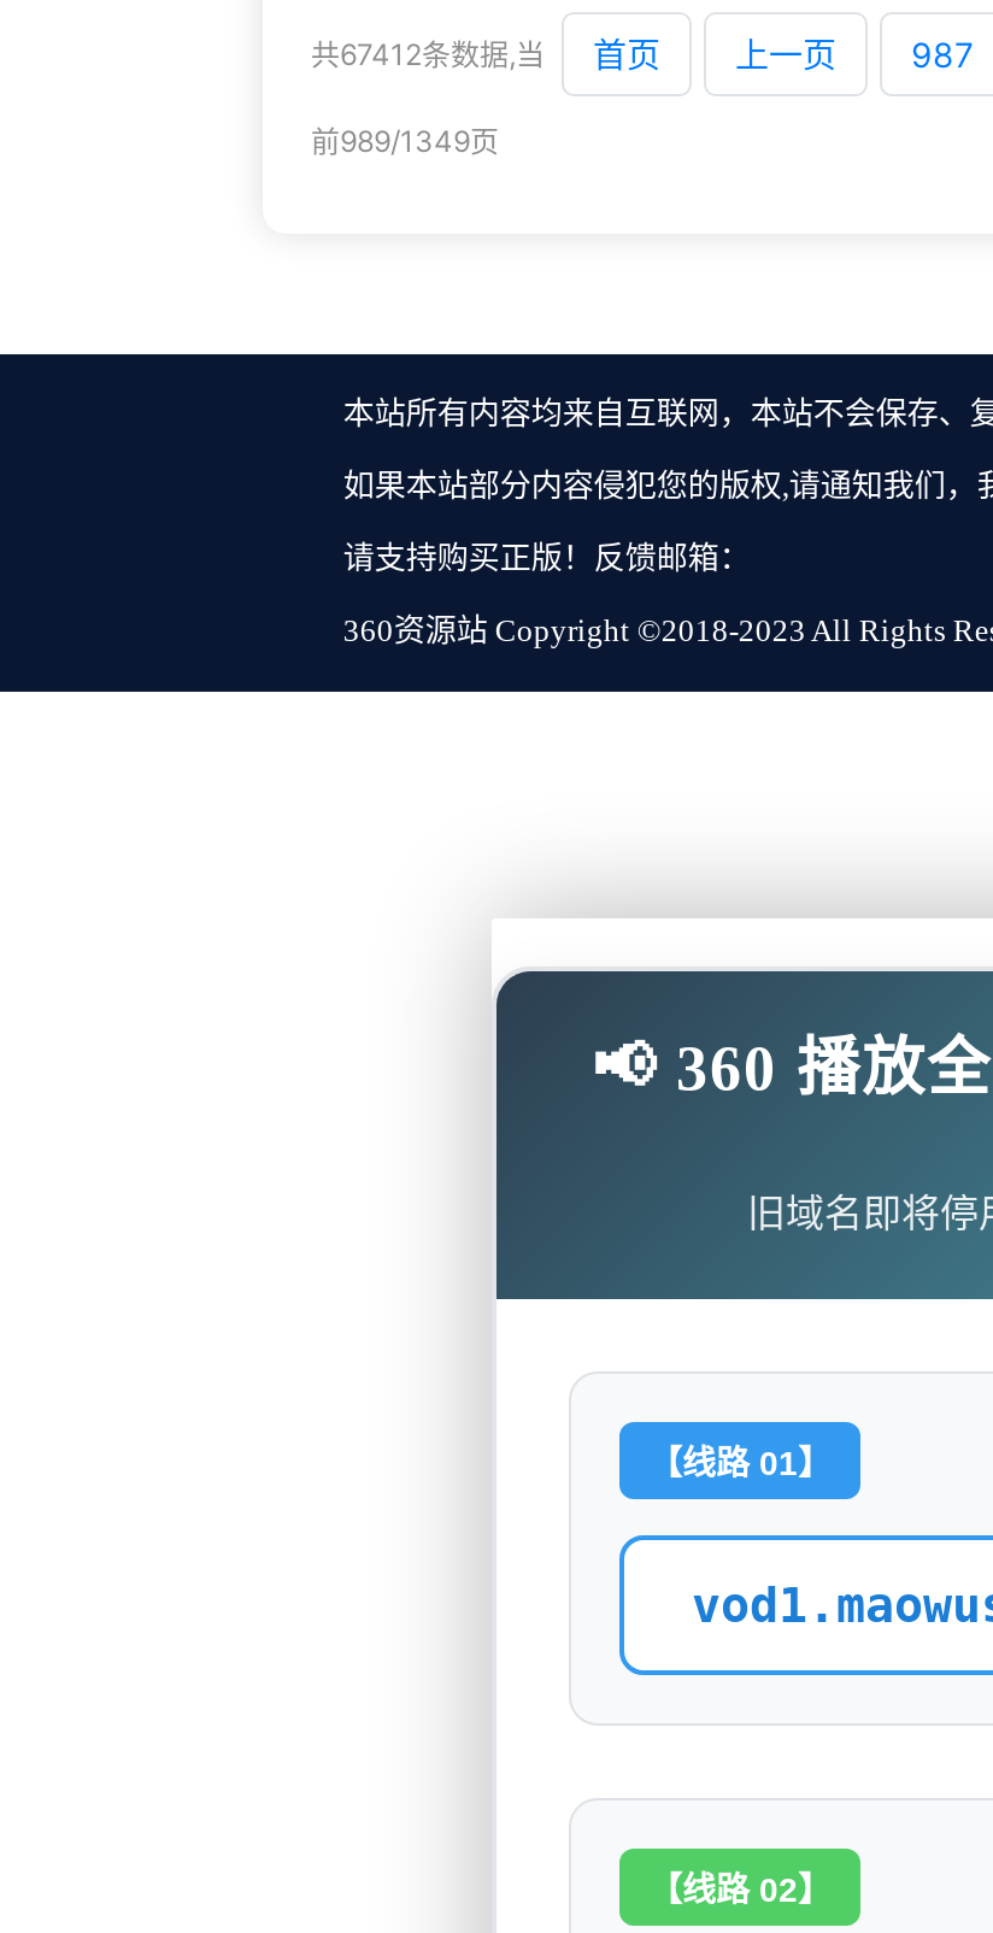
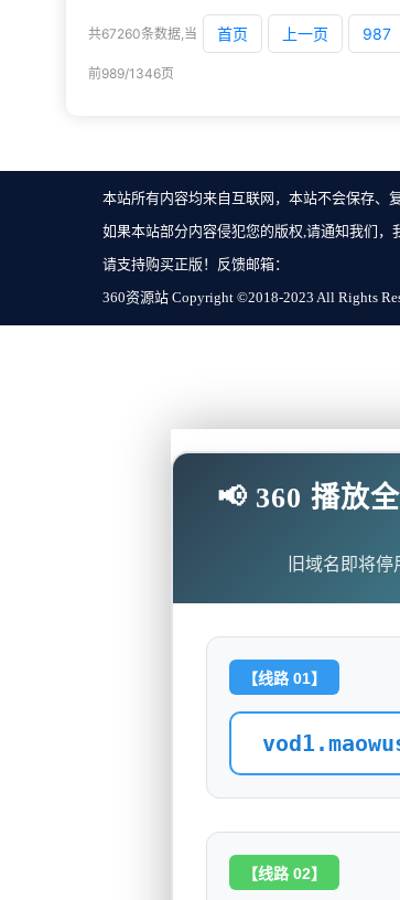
- 共67412条数据,当
- 前989/1349页
+ 共67260条数据,当
+ 前989/1346页
